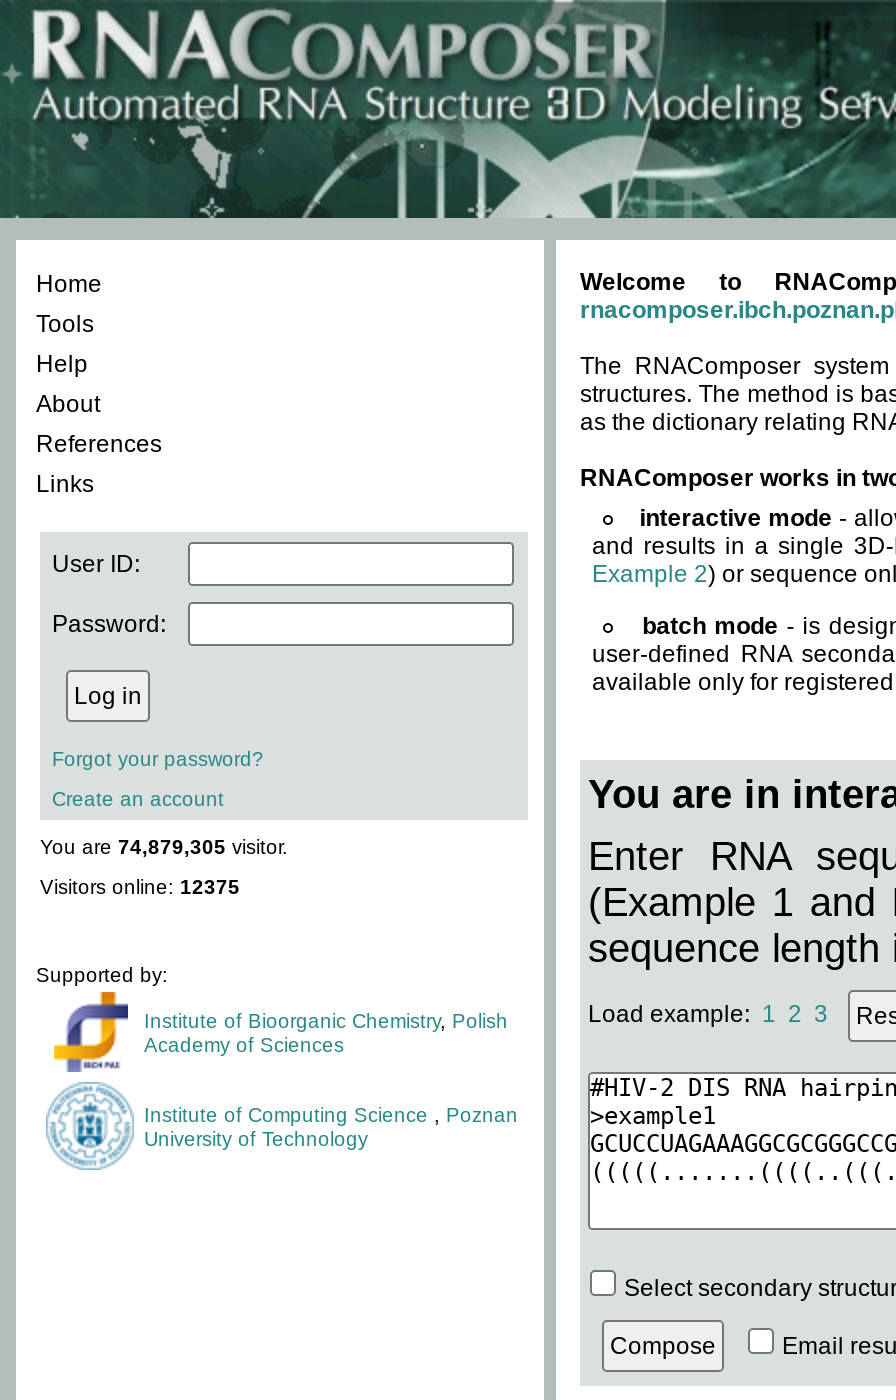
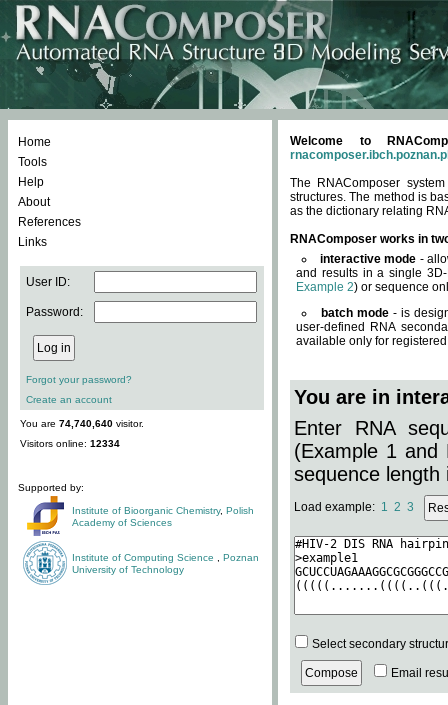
- You are 74,879,305 visitor.
+ You are 74,740,640 visitor.

- Visitors online: 12375
+ Visitors online: 12334
